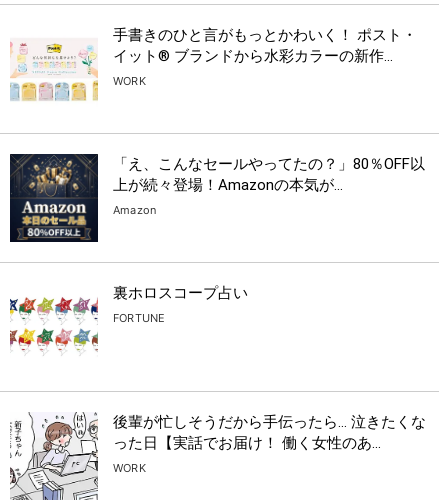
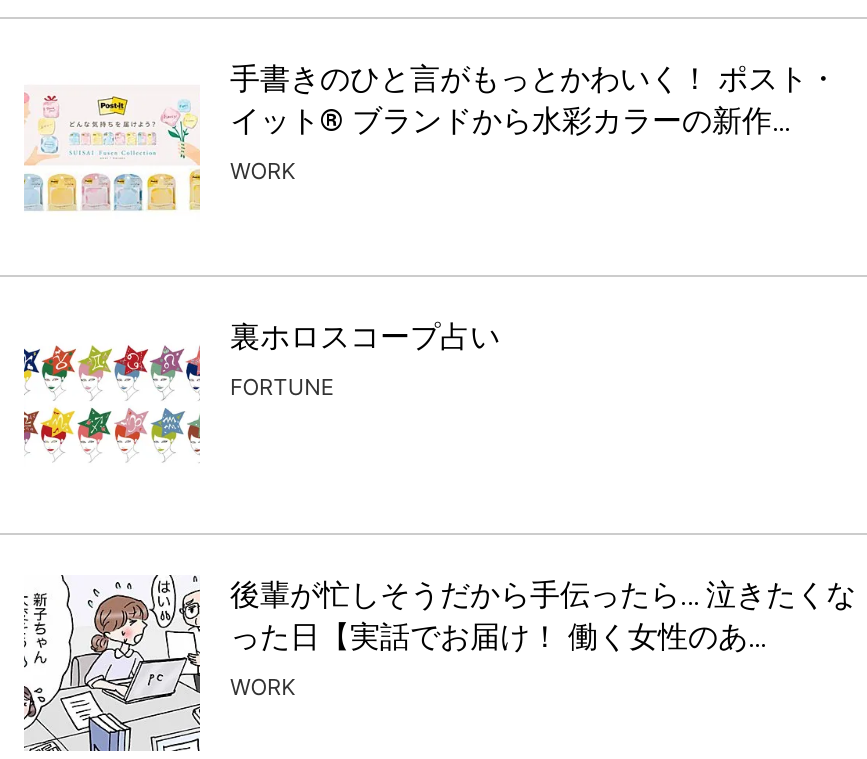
- [image]
- 「え、こんなセールやってたの？」80％OFF以
- 上が続々登場！Amazonの本気が...
- Amazon
